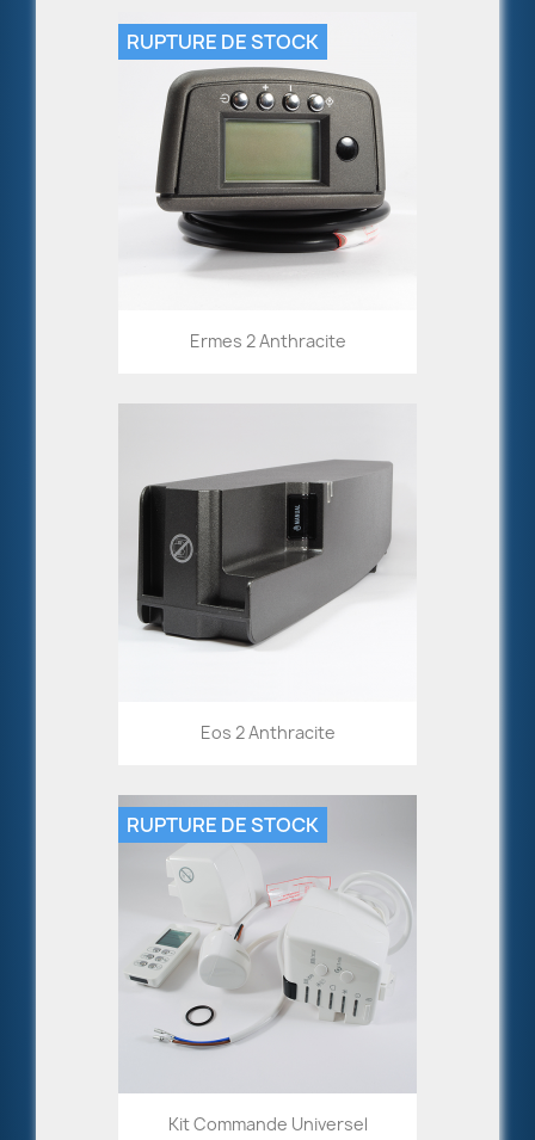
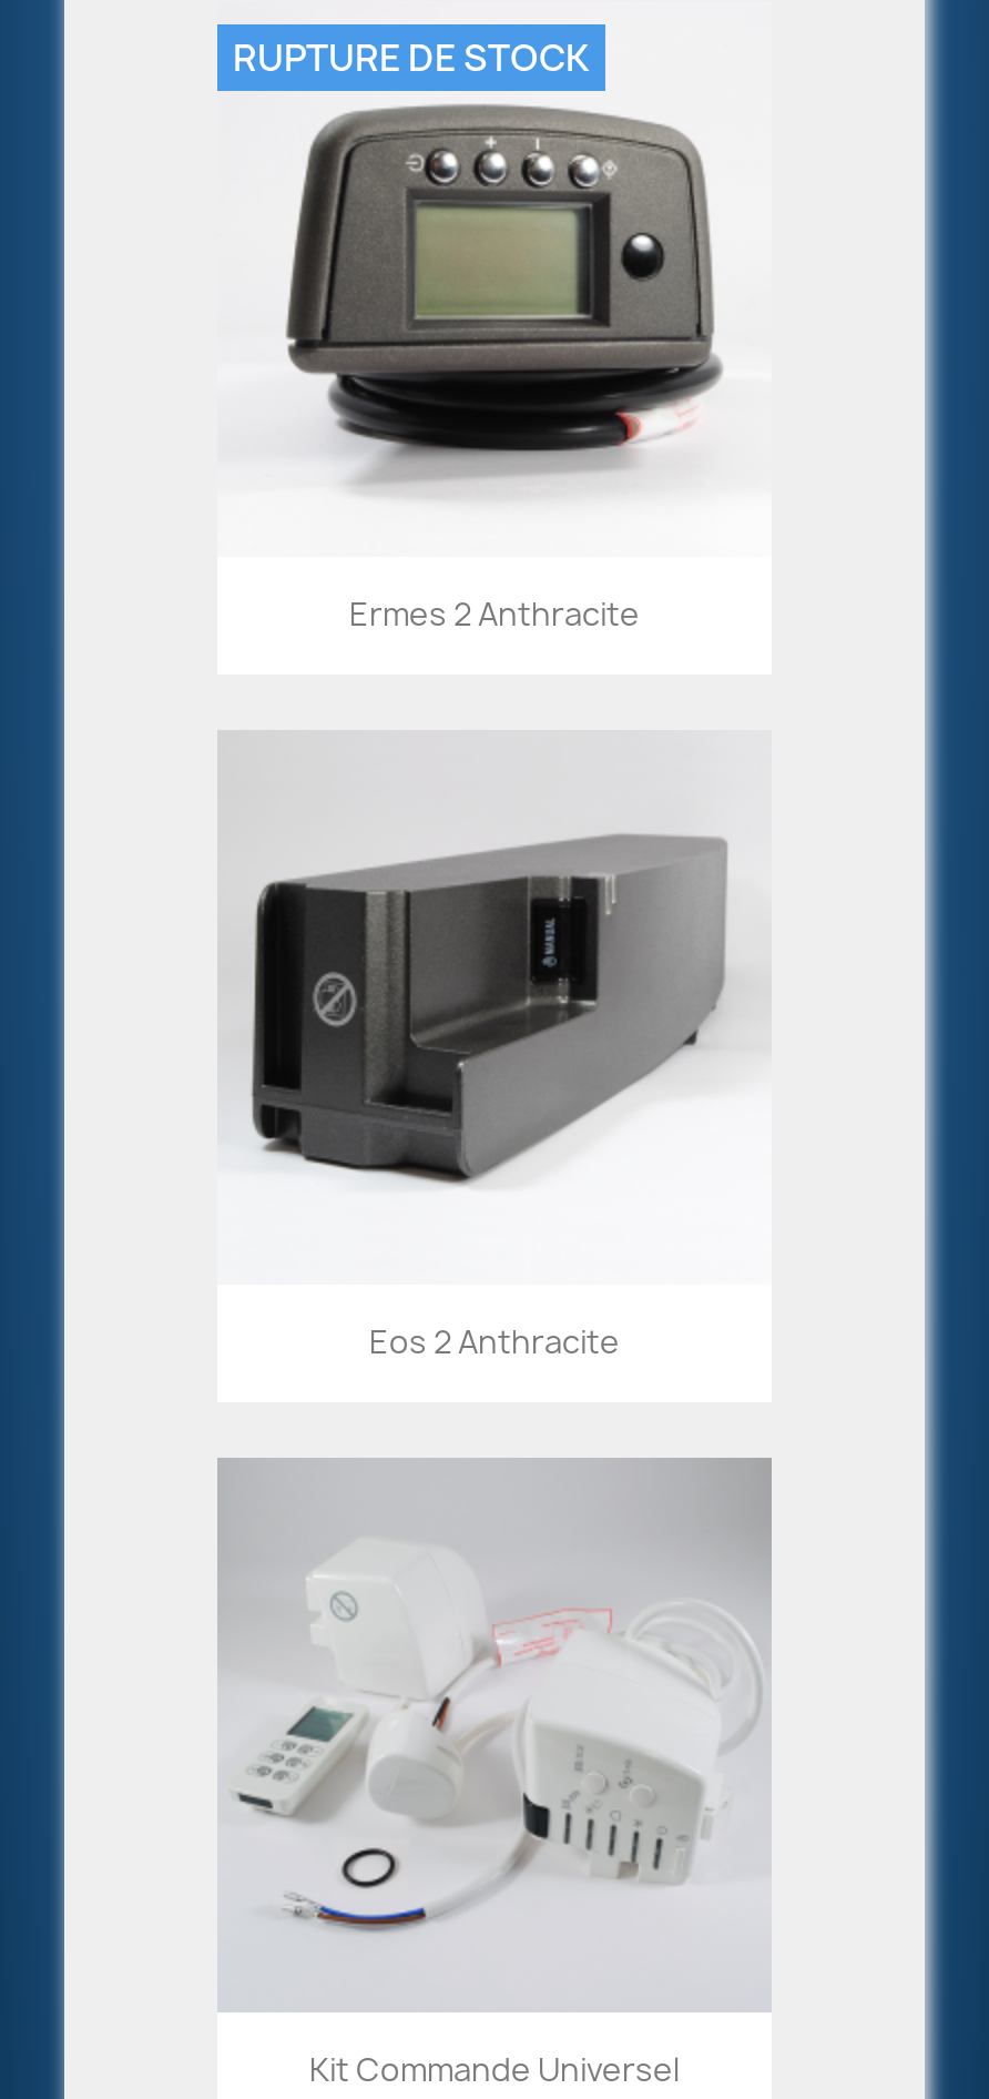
- RUPTURE DE STOCK
